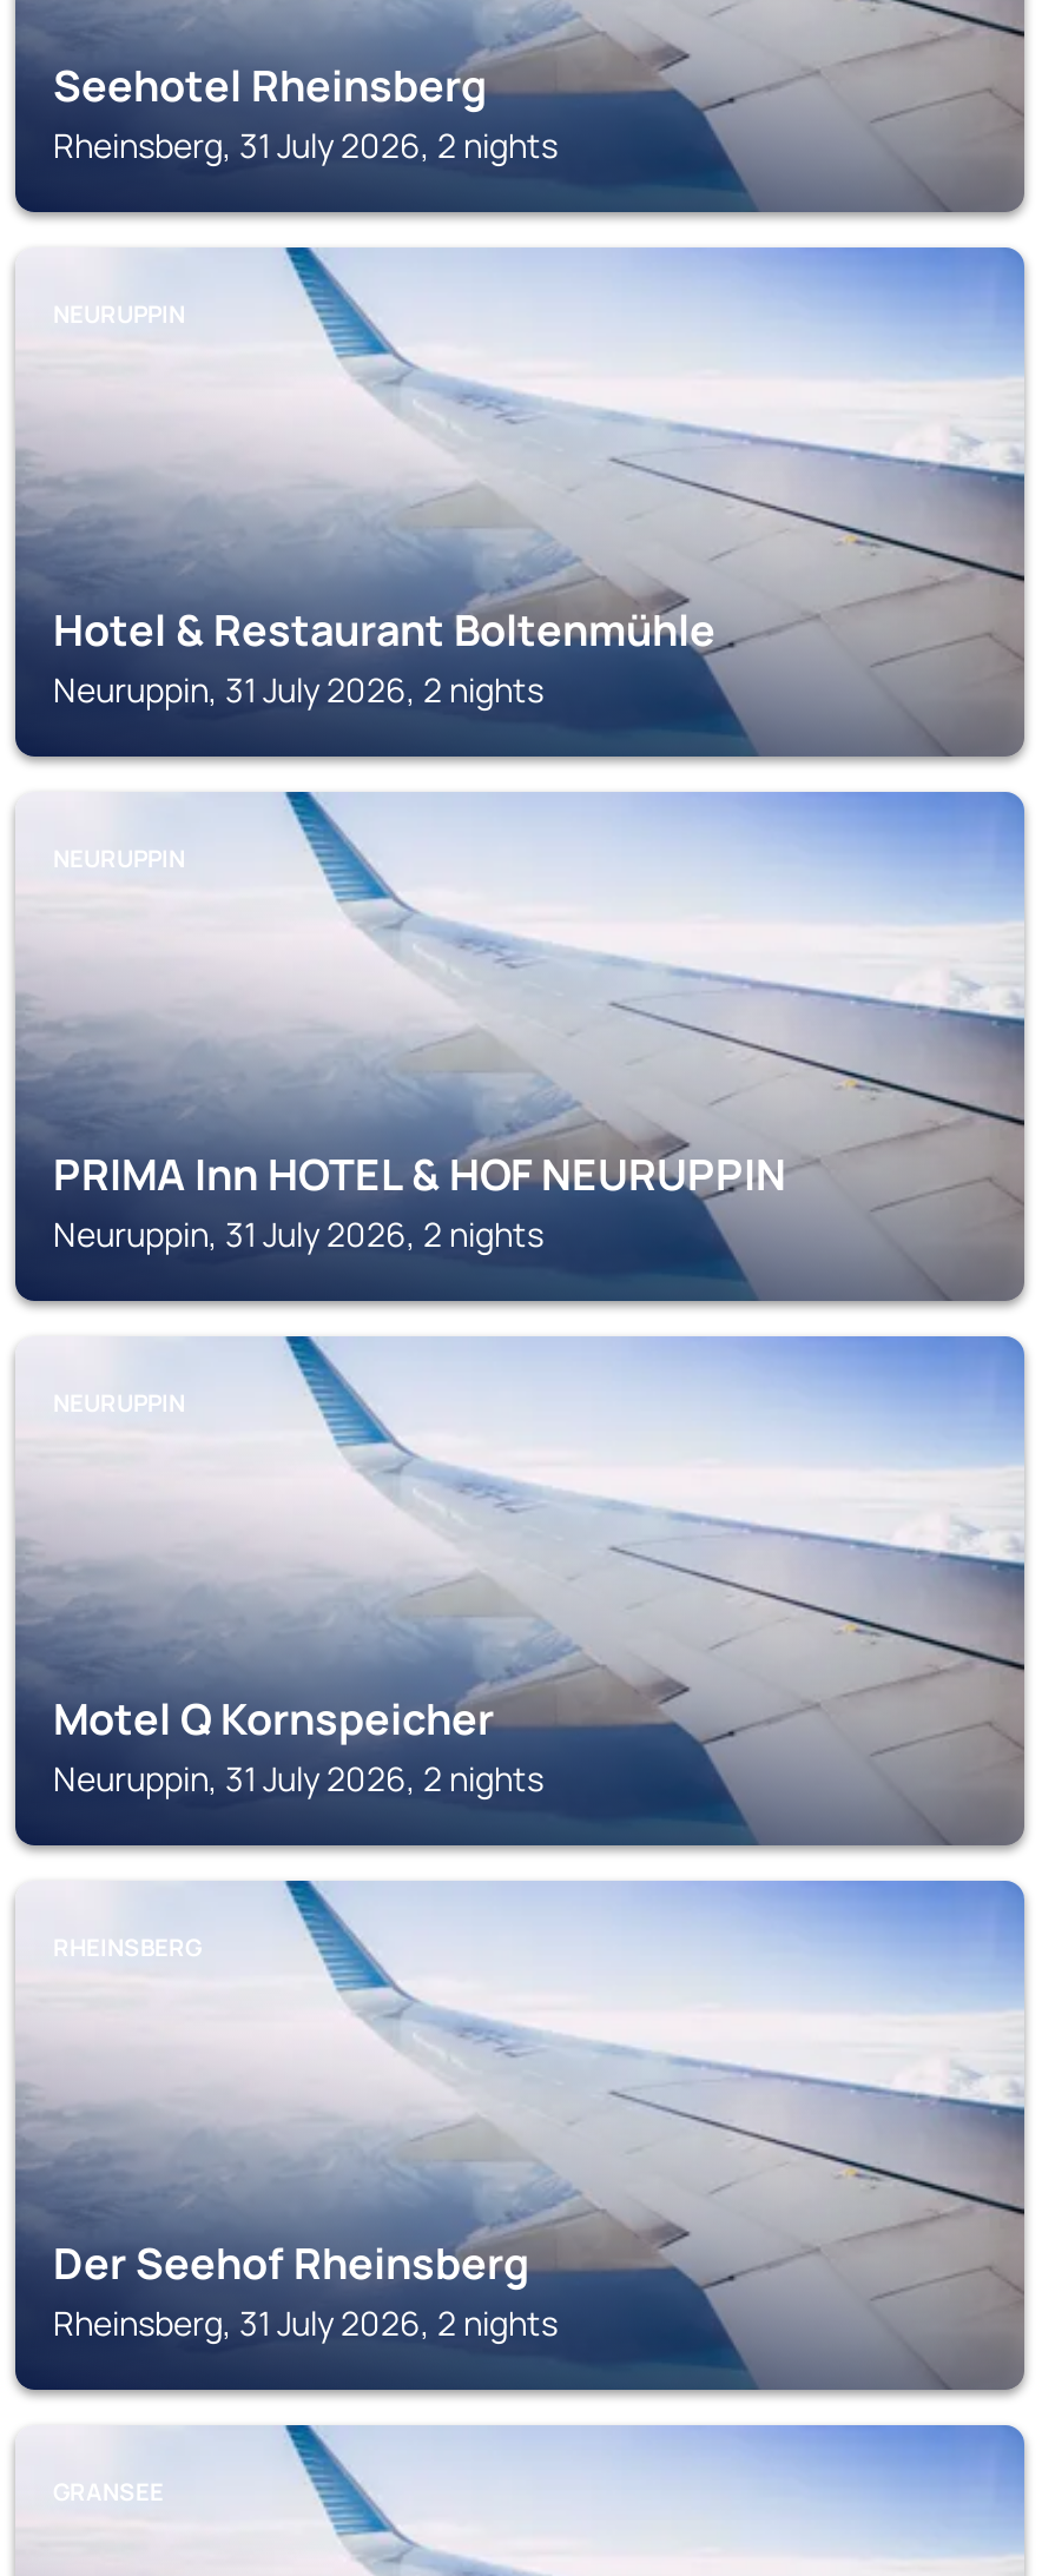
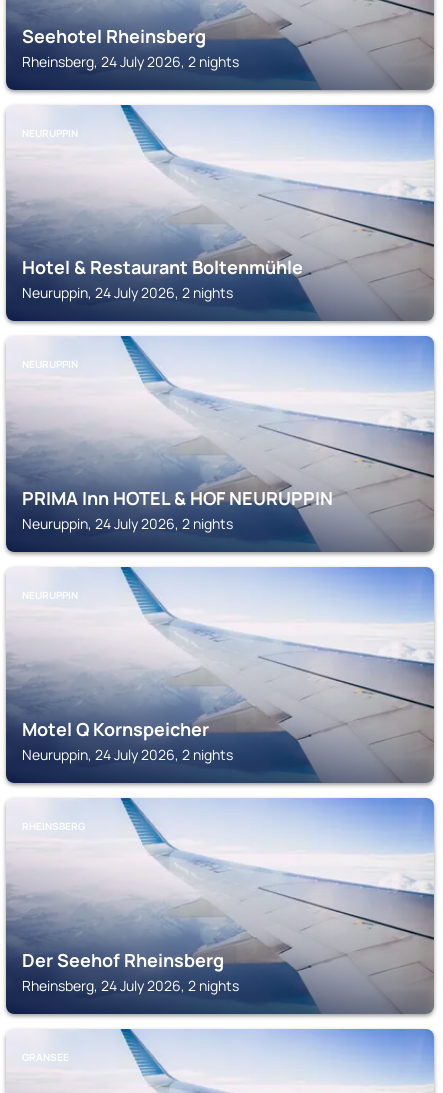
- Rheinsberg, 31 July 2026, 2 nights
+ Rheinsberg, 24 July 2026, 2 nights

- Neuruppin, 31 July 2026, 2 nights
+ Neuruppin, 24 July 2026, 2 nights

- Neuruppin, 31 July 2026, 2 nights
+ Neuruppin, 24 July 2026, 2 nights

- Neuruppin, 31 July 2026, 2 nights
+ Neuruppin, 24 July 2026, 2 nights

- Rheinsberg, 31 July 2026, 2 nights
+ Rheinsberg, 24 July 2026, 2 nights
